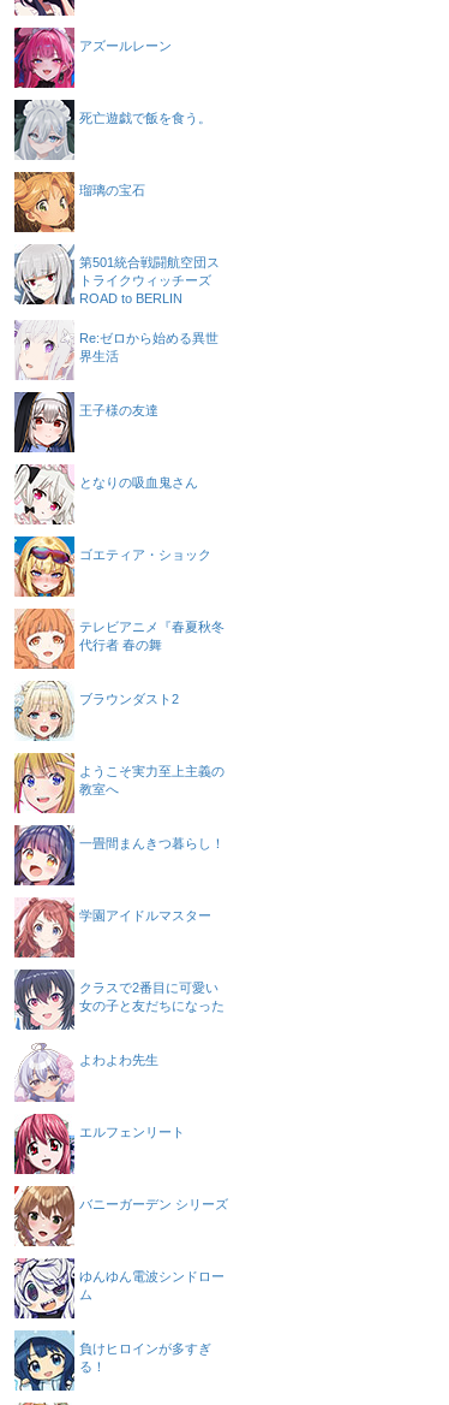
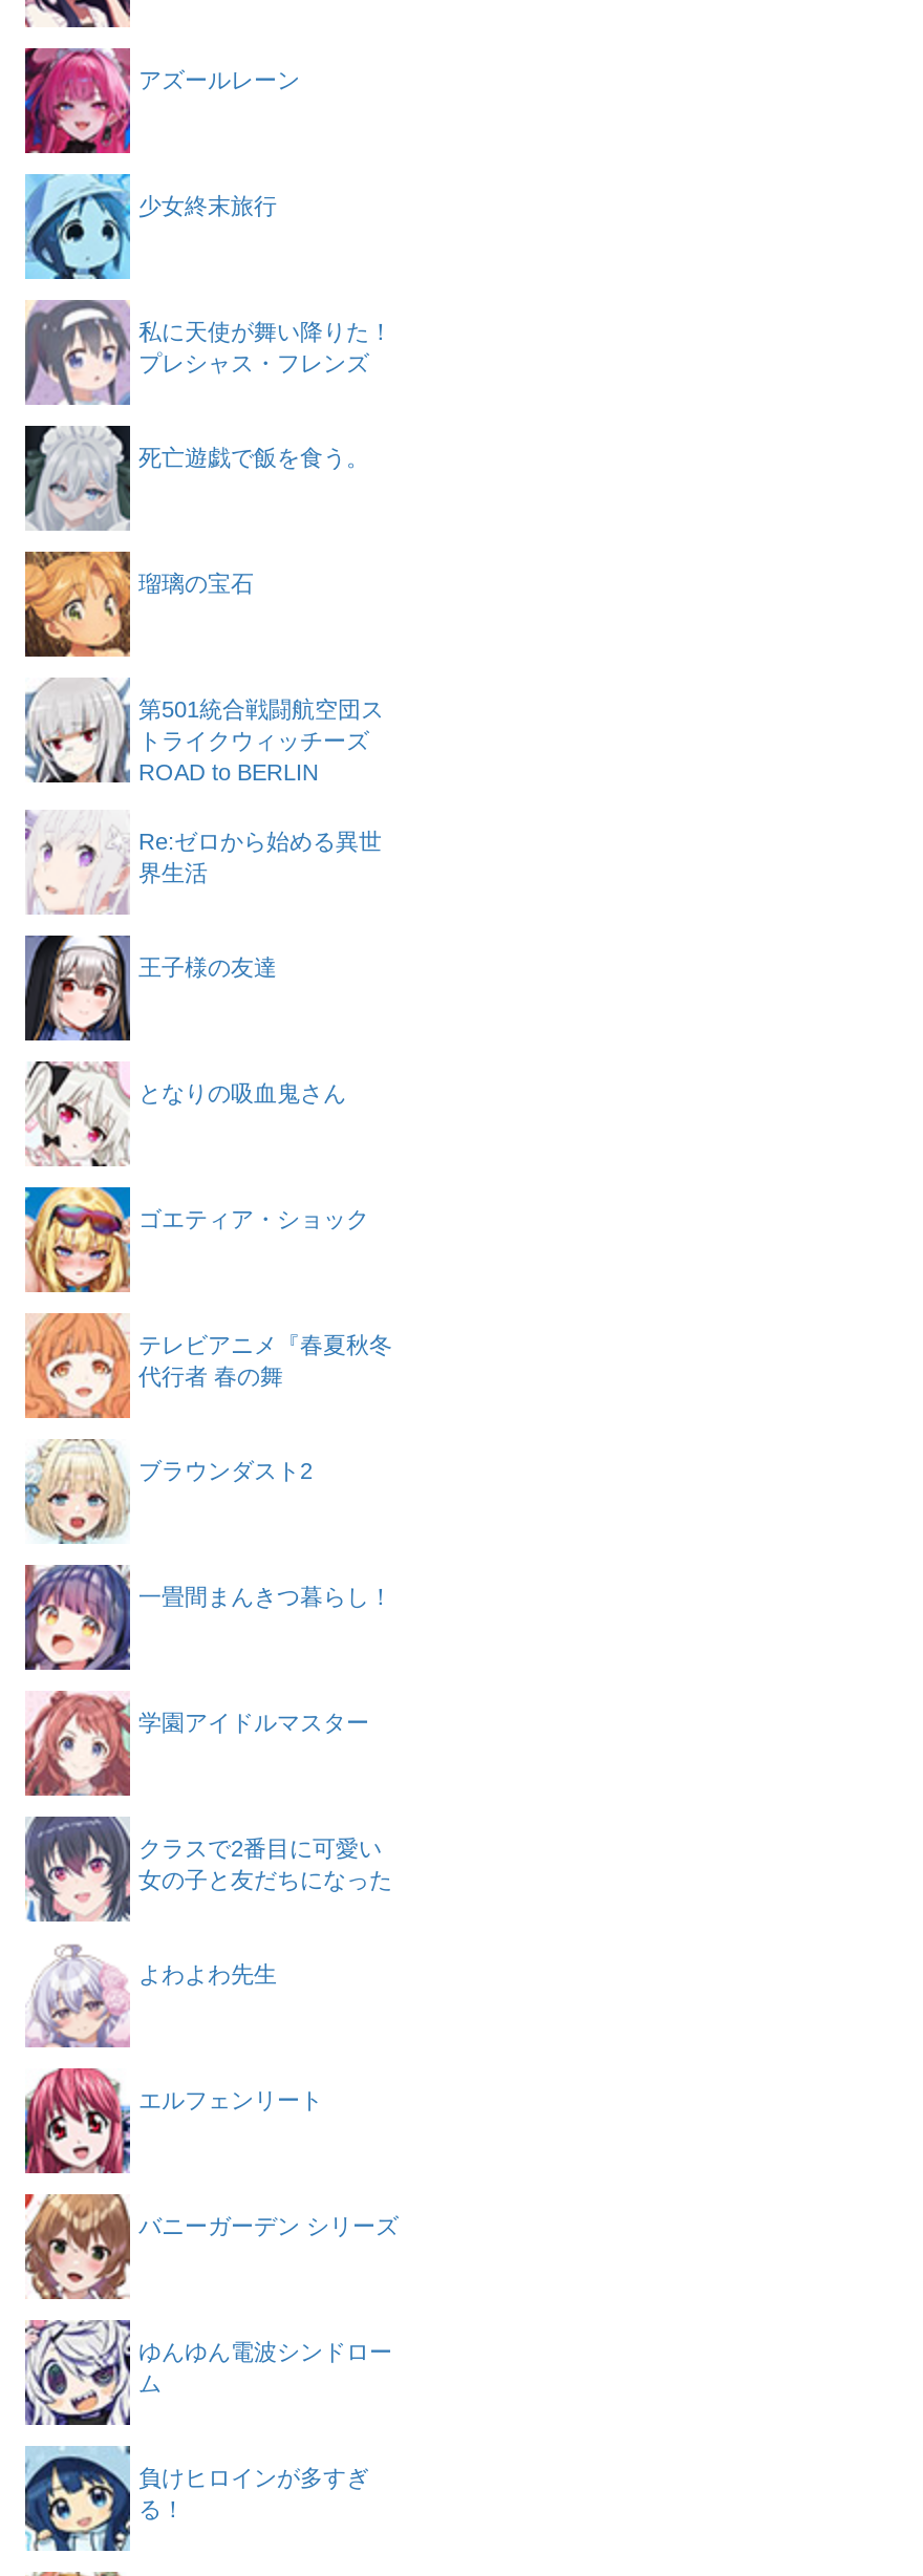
+ [image]
+ 少女終末旅行

+ [image]
+ 私に天使が舞い降りた！
+ プレシャス・フレンズ

moved down: [image] | 死亡遊戯で飯を食う。 | 瑠璃の宝石 | ... | 代行者 春の舞 | ブラウンダスト2

- [image]
- ようこそ実力至上主義の
- 教室へ
